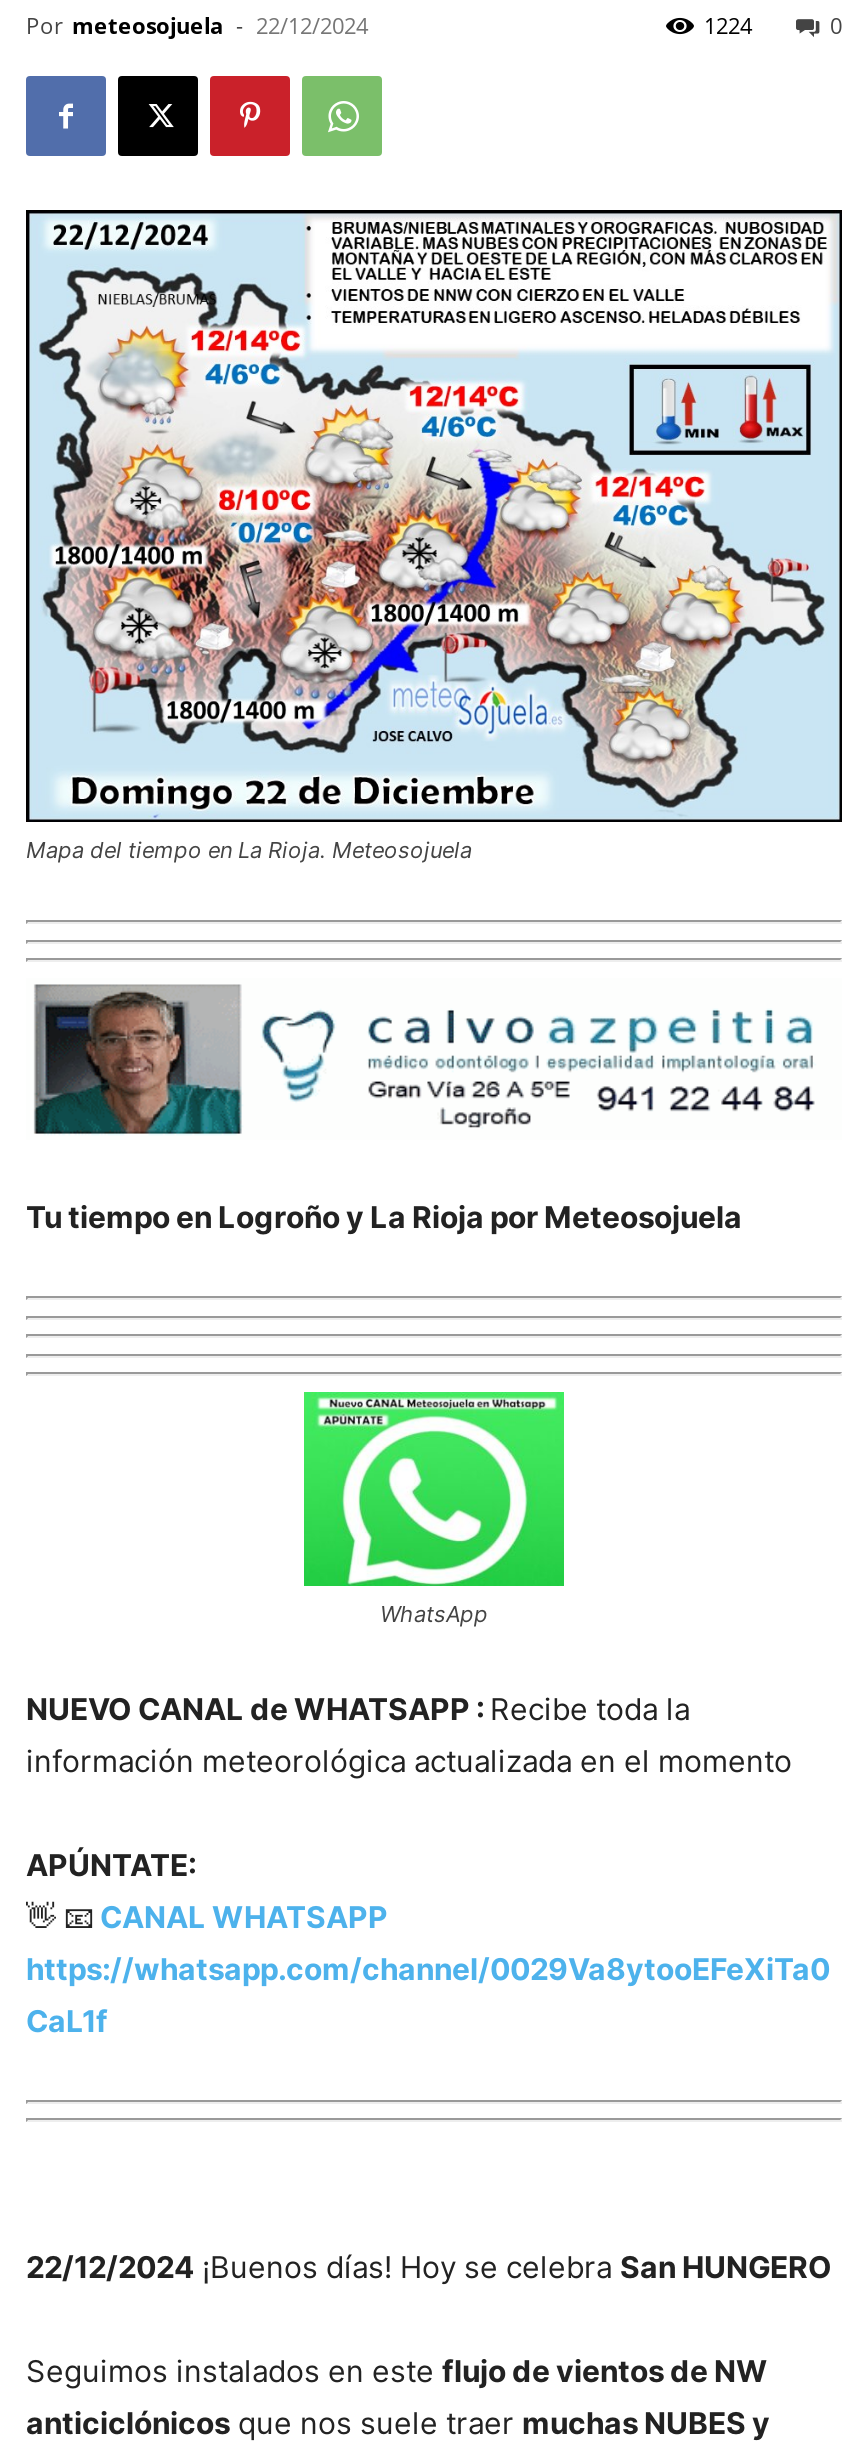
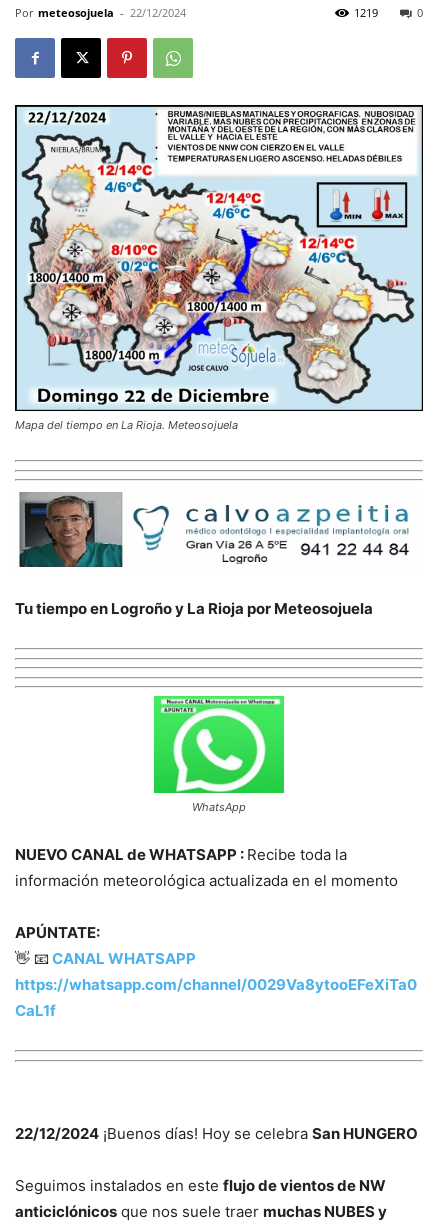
- 1224
+ 1219
